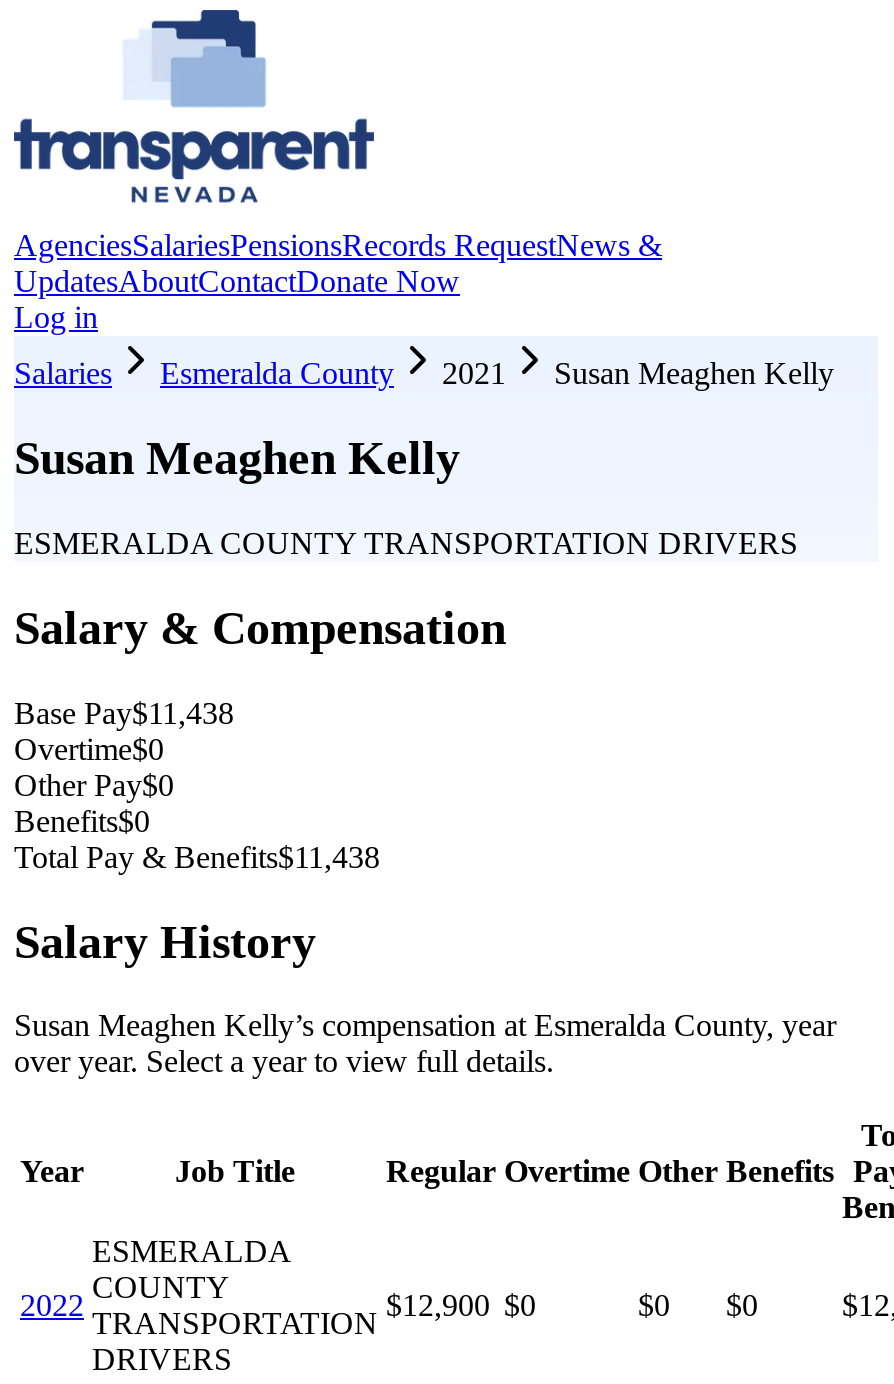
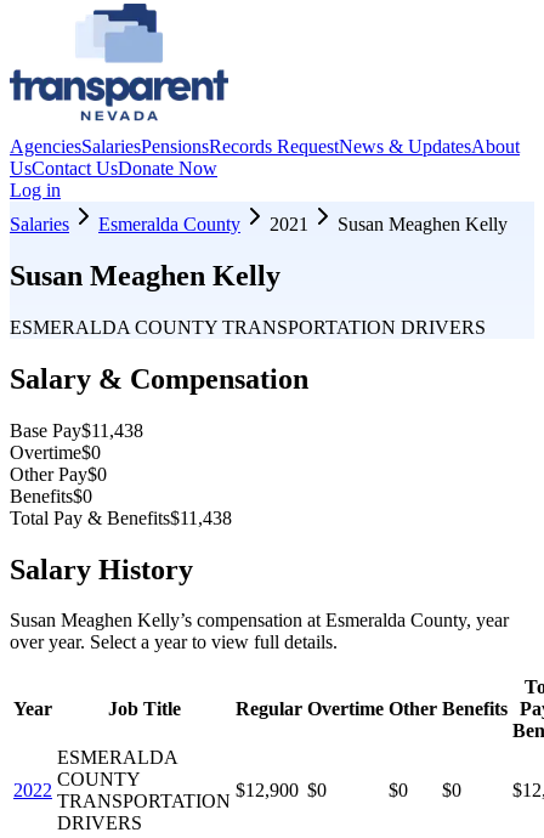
- AgenciesSalariesPensionsRecords RequestNews &
- UpdatesAboutContactDonate Now
+ AgenciesSalariesPensionsRecords RequestNews & UpdatesAbout
+ UsContact UsDonate Now
